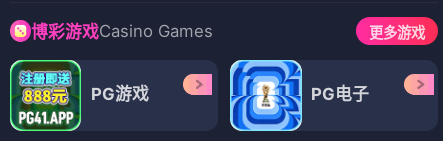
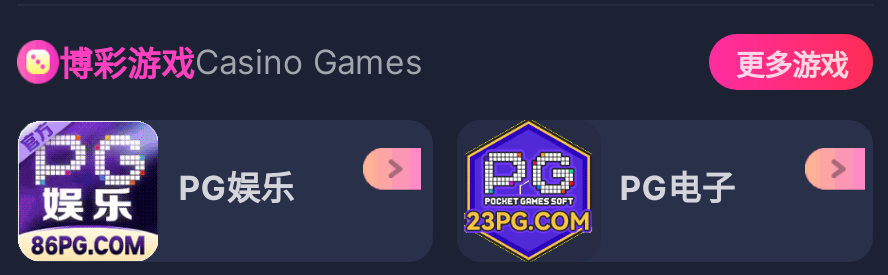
- [image]
- PG游戏
+ [image]
+ PG娱乐

- [image]
+ [image]
